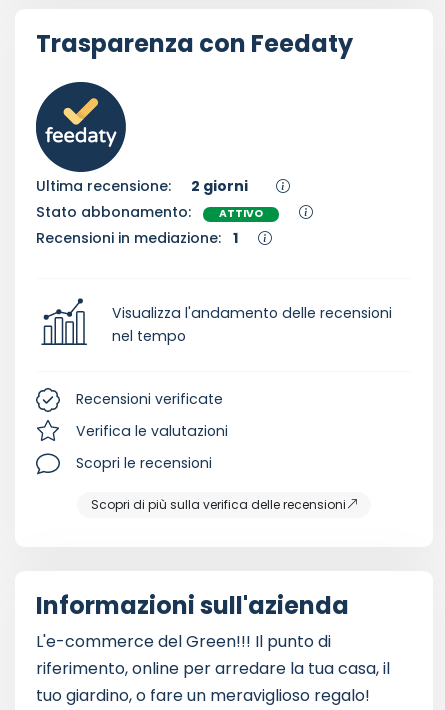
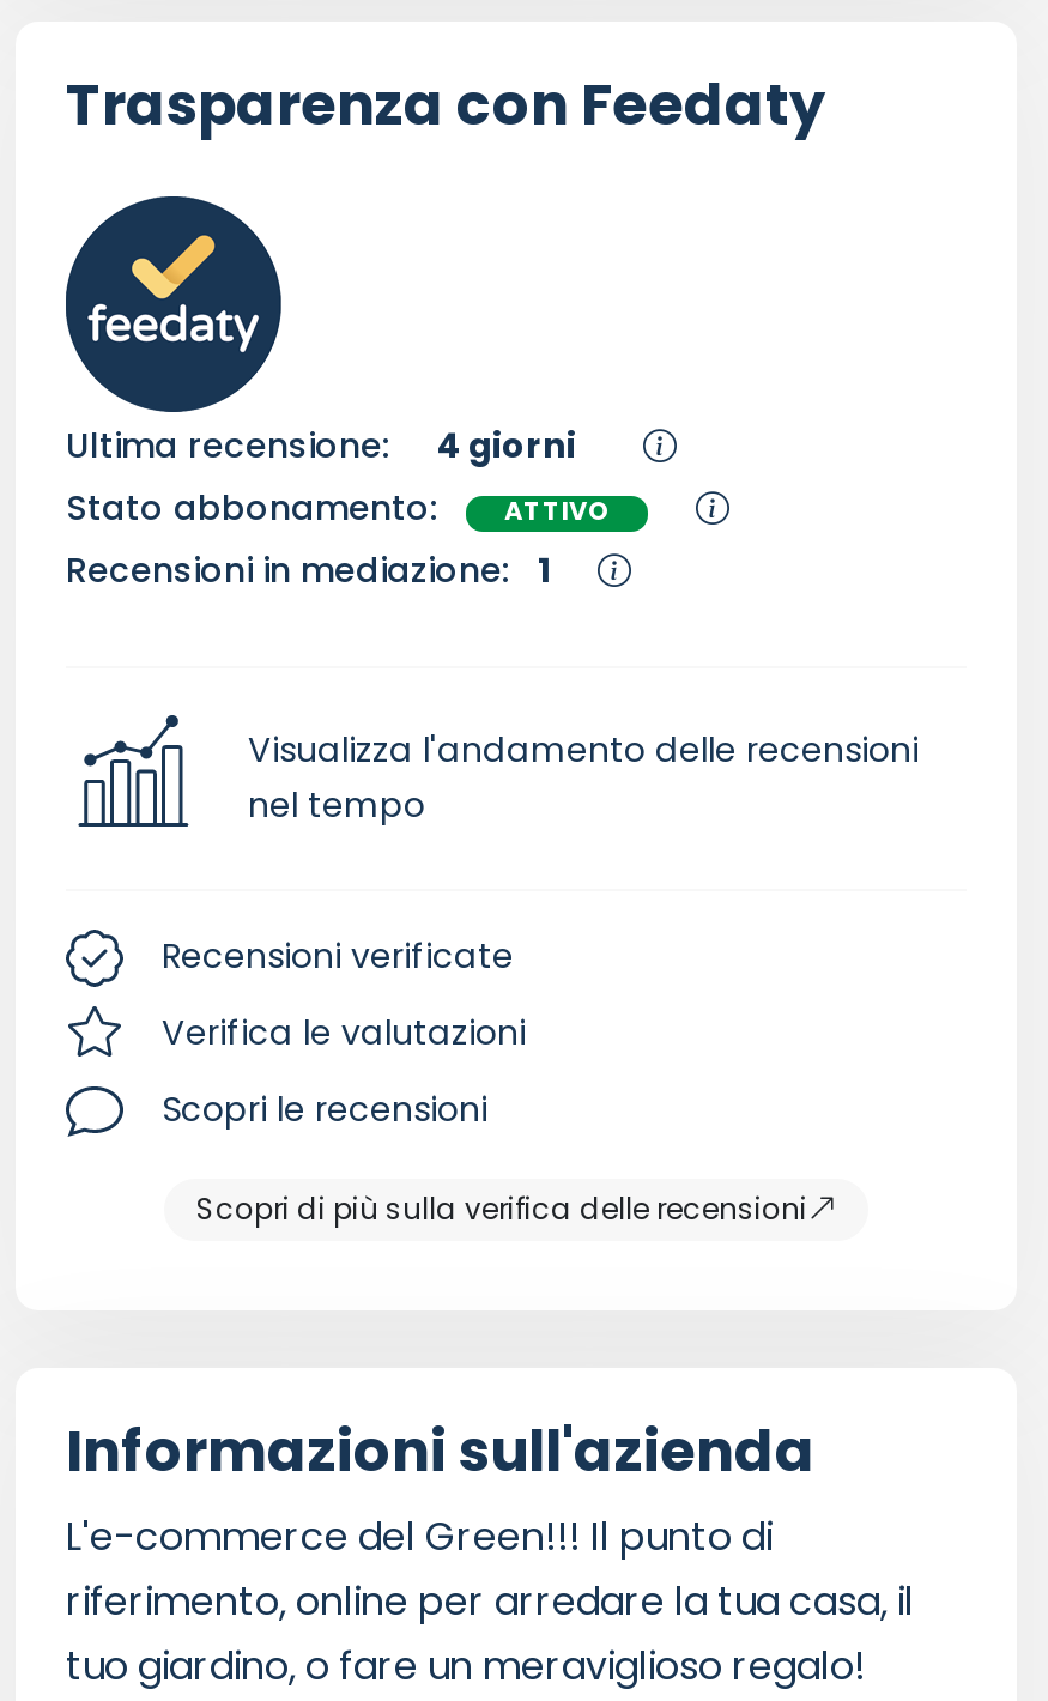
- Ultima recensione: 2 giorni
+ Ultima recensione: 4 giorni
